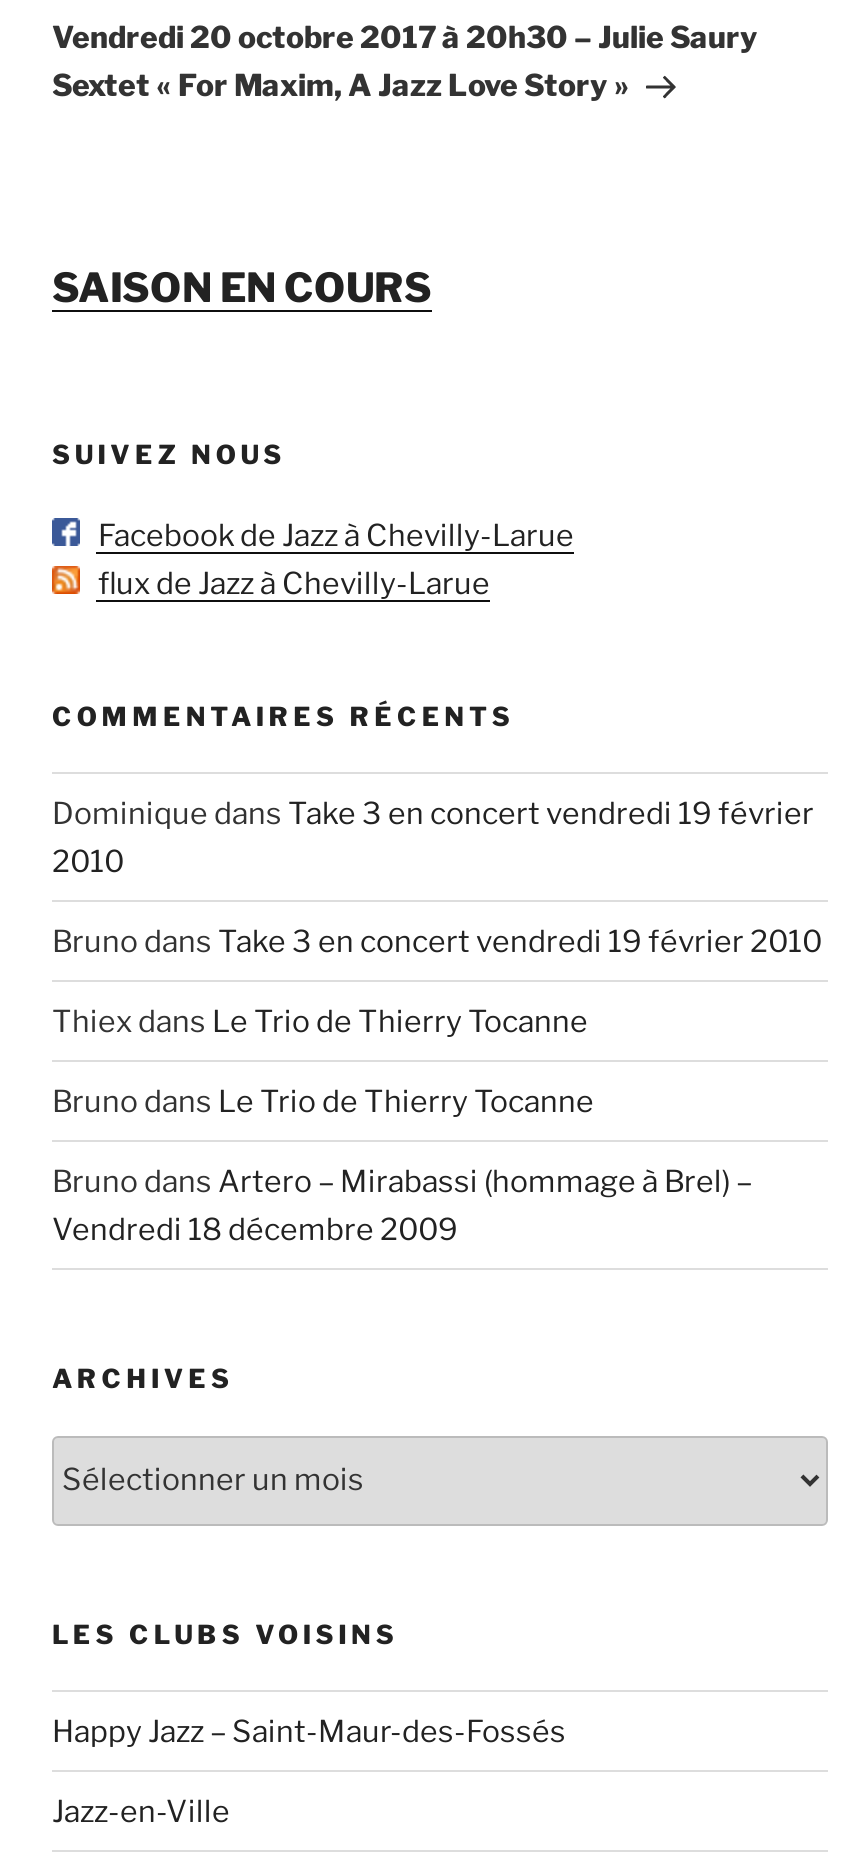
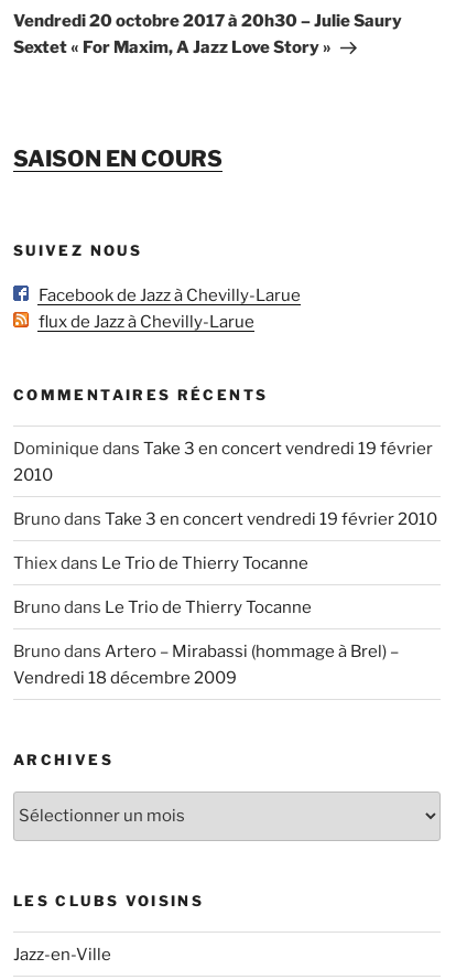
- Happy Jazz – Saint-Maur-des-Fossés
